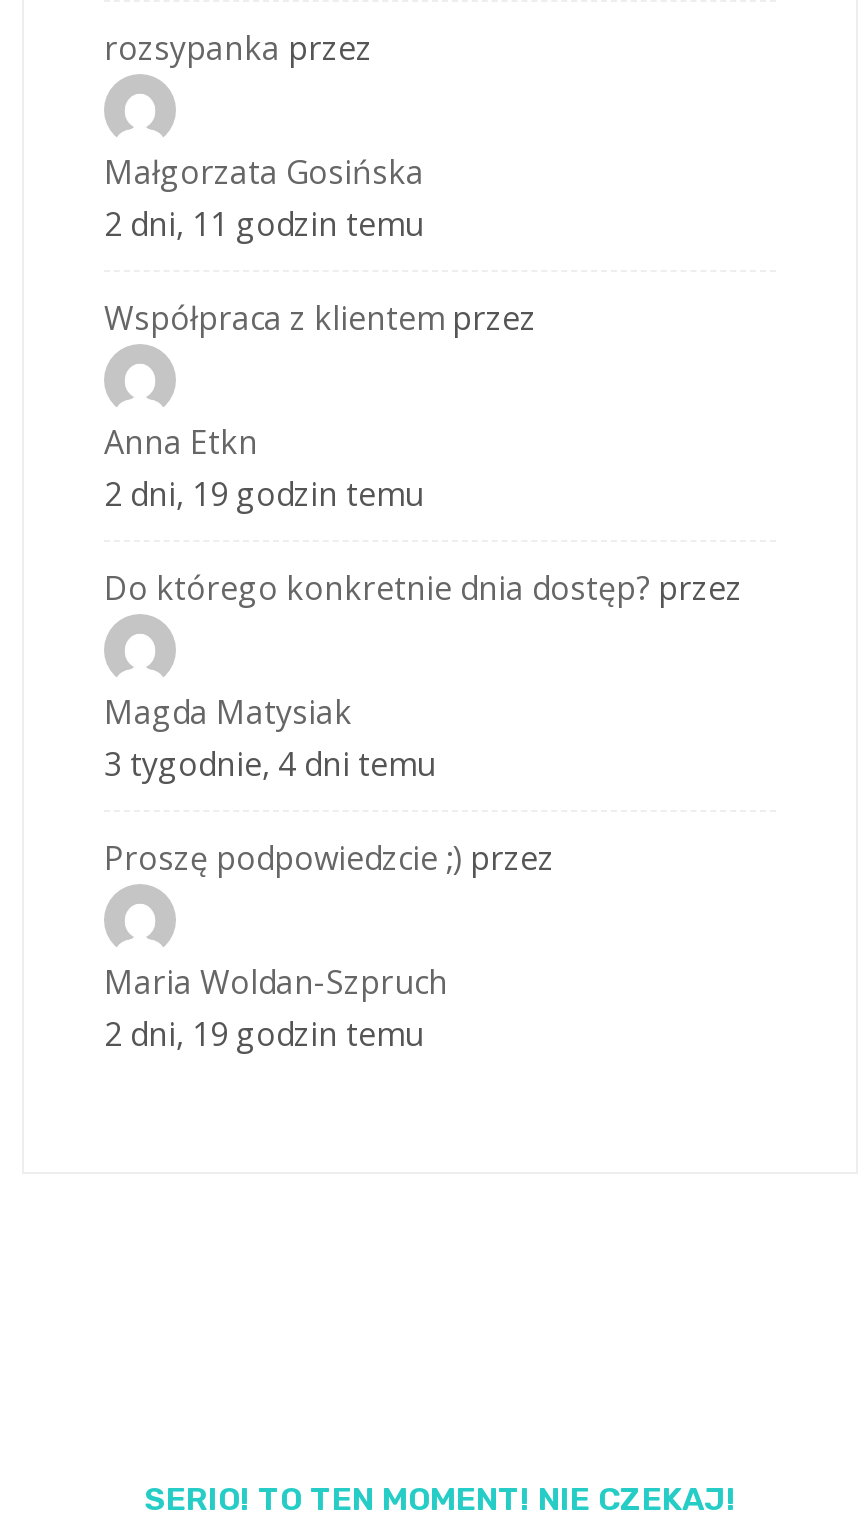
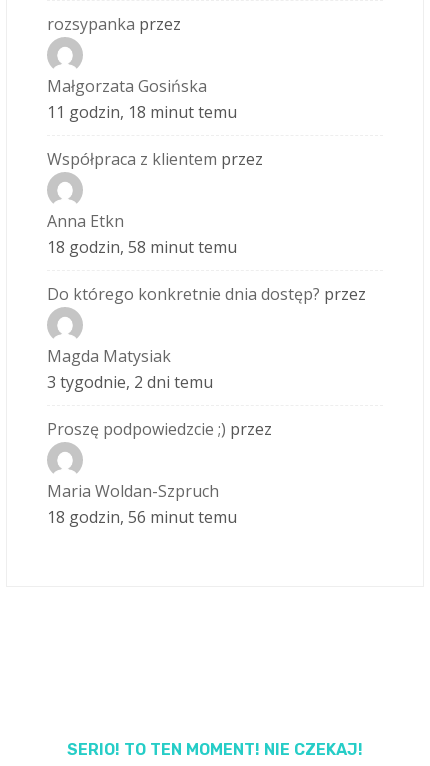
- 2 dni, 11 godzin temu
+ 11 godzin, 18 minut temu

- 2 dni, 19 godzin temu
+ 18 godzin, 58 minut temu

- 3 tygodnie, 4 dni temu
+ 3 tygodnie, 2 dni temu

- 2 dni, 19 godzin temu
+ 18 godzin, 56 minut temu
